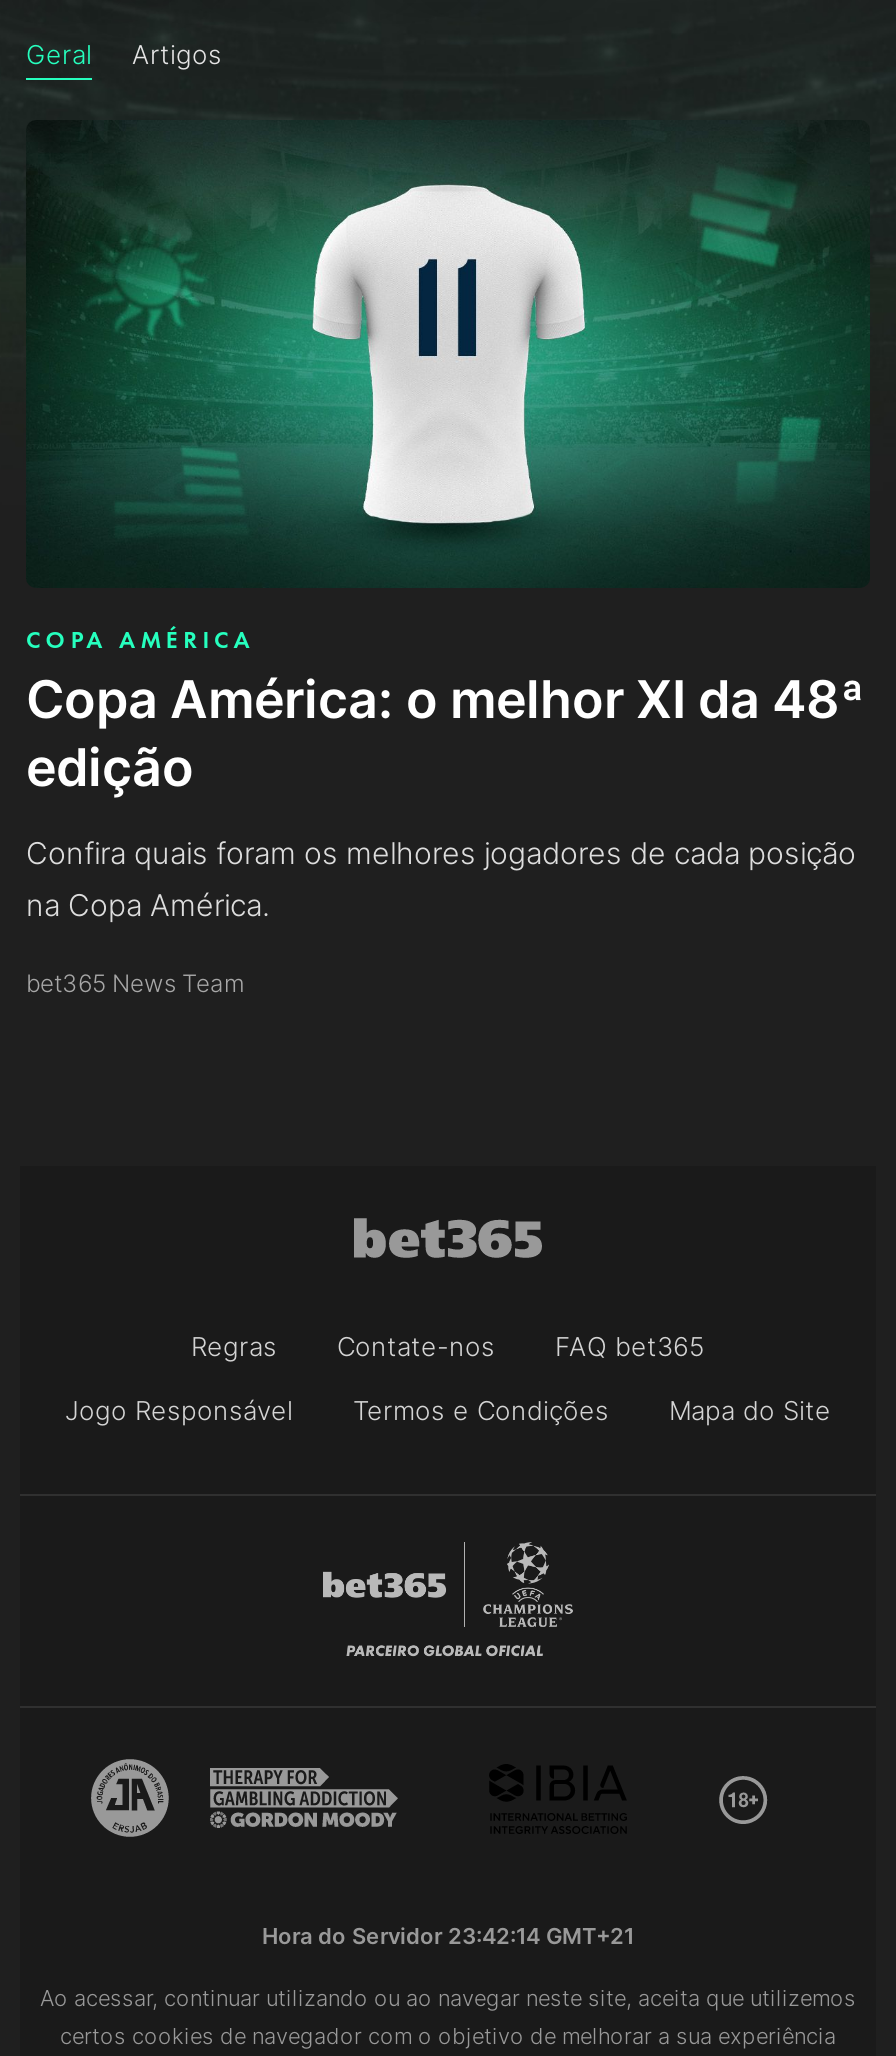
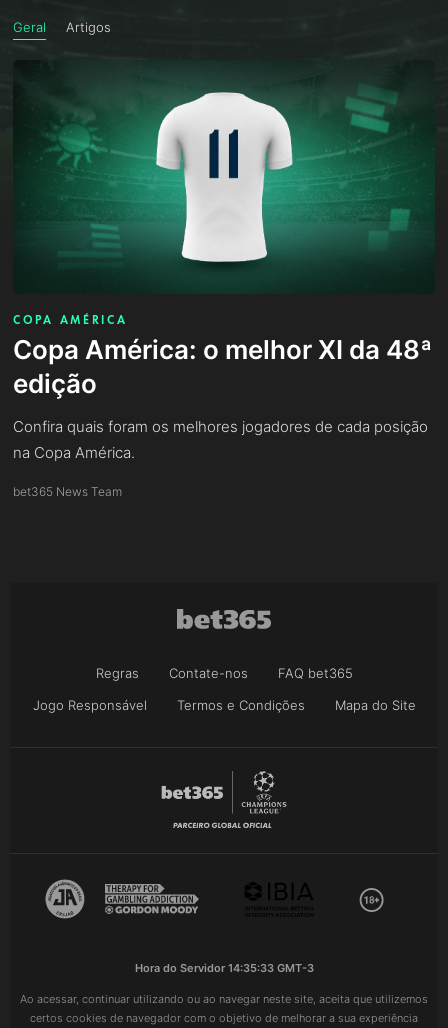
- Hora do Servidor 23:42:14 GMT+21
+ Hora do Servidor 14:35:33 GMT-3
